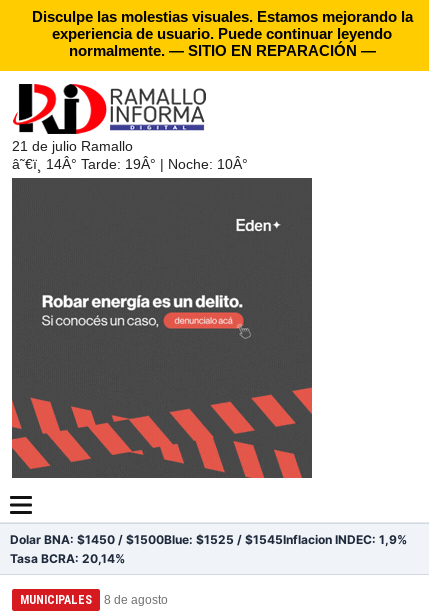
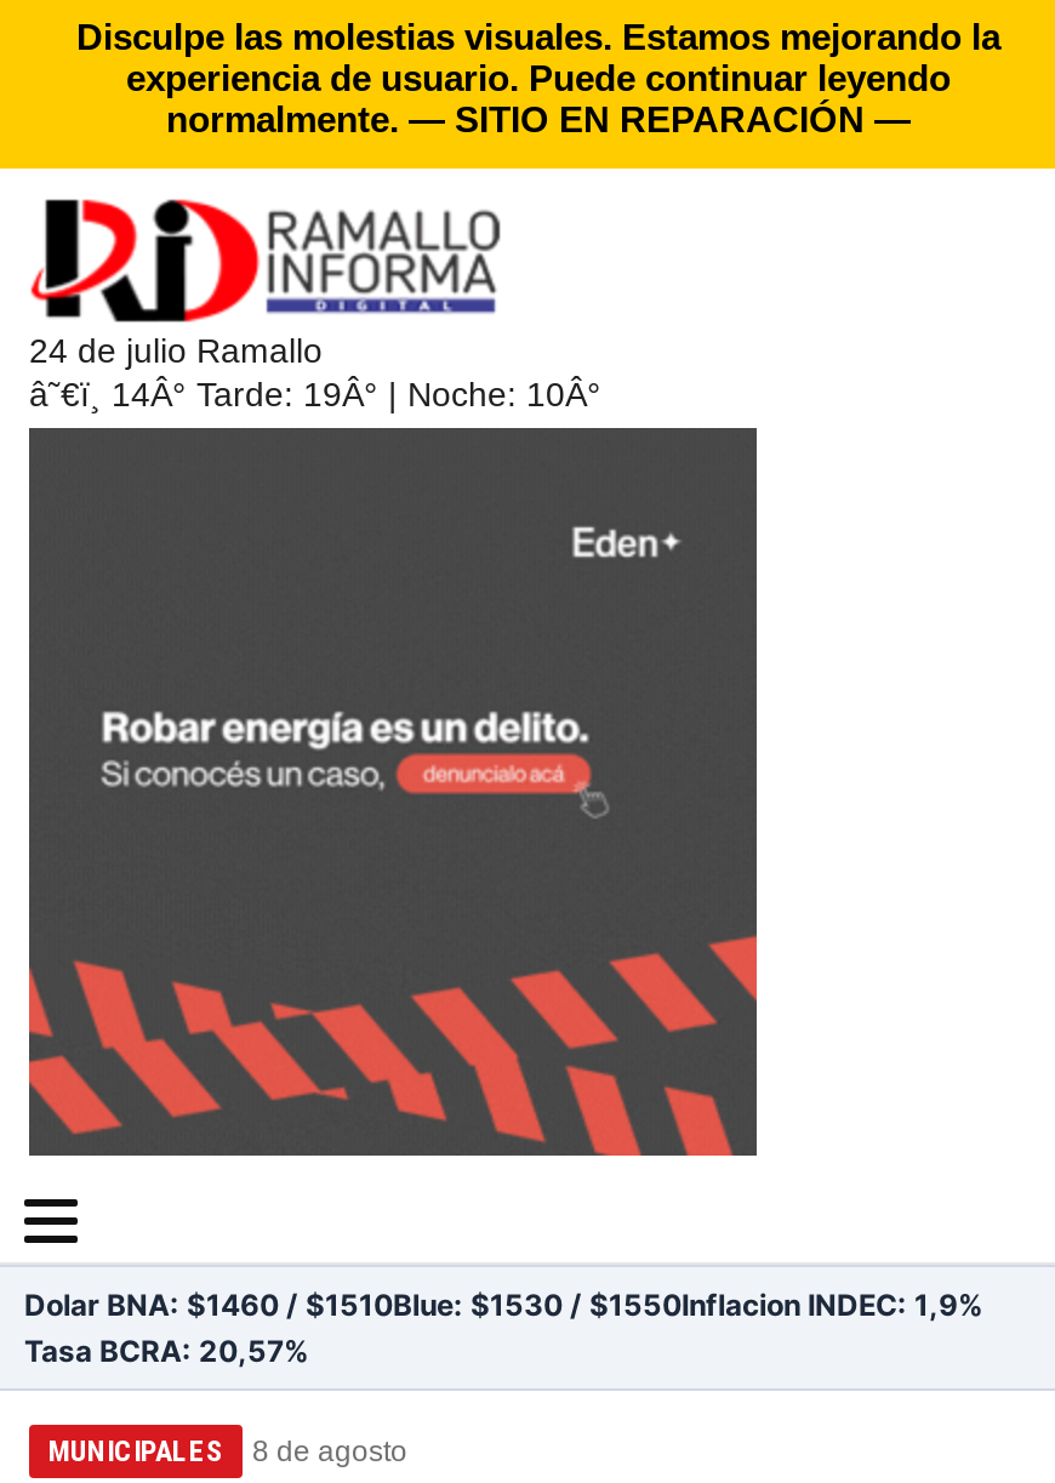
- 21 de julio Ramallo
+ 24 de julio Ramallo

- Dolar BNA: $1450 / $1500Blue: $1525 / $1545Inflacion INDEC: 1,9%
+ Dolar BNA: $1460 / $1510Blue: $1530 / $1550Inflacion INDEC: 1,9%

- Tasa BCRA: 20,14%
+ Tasa BCRA: 20,57%
